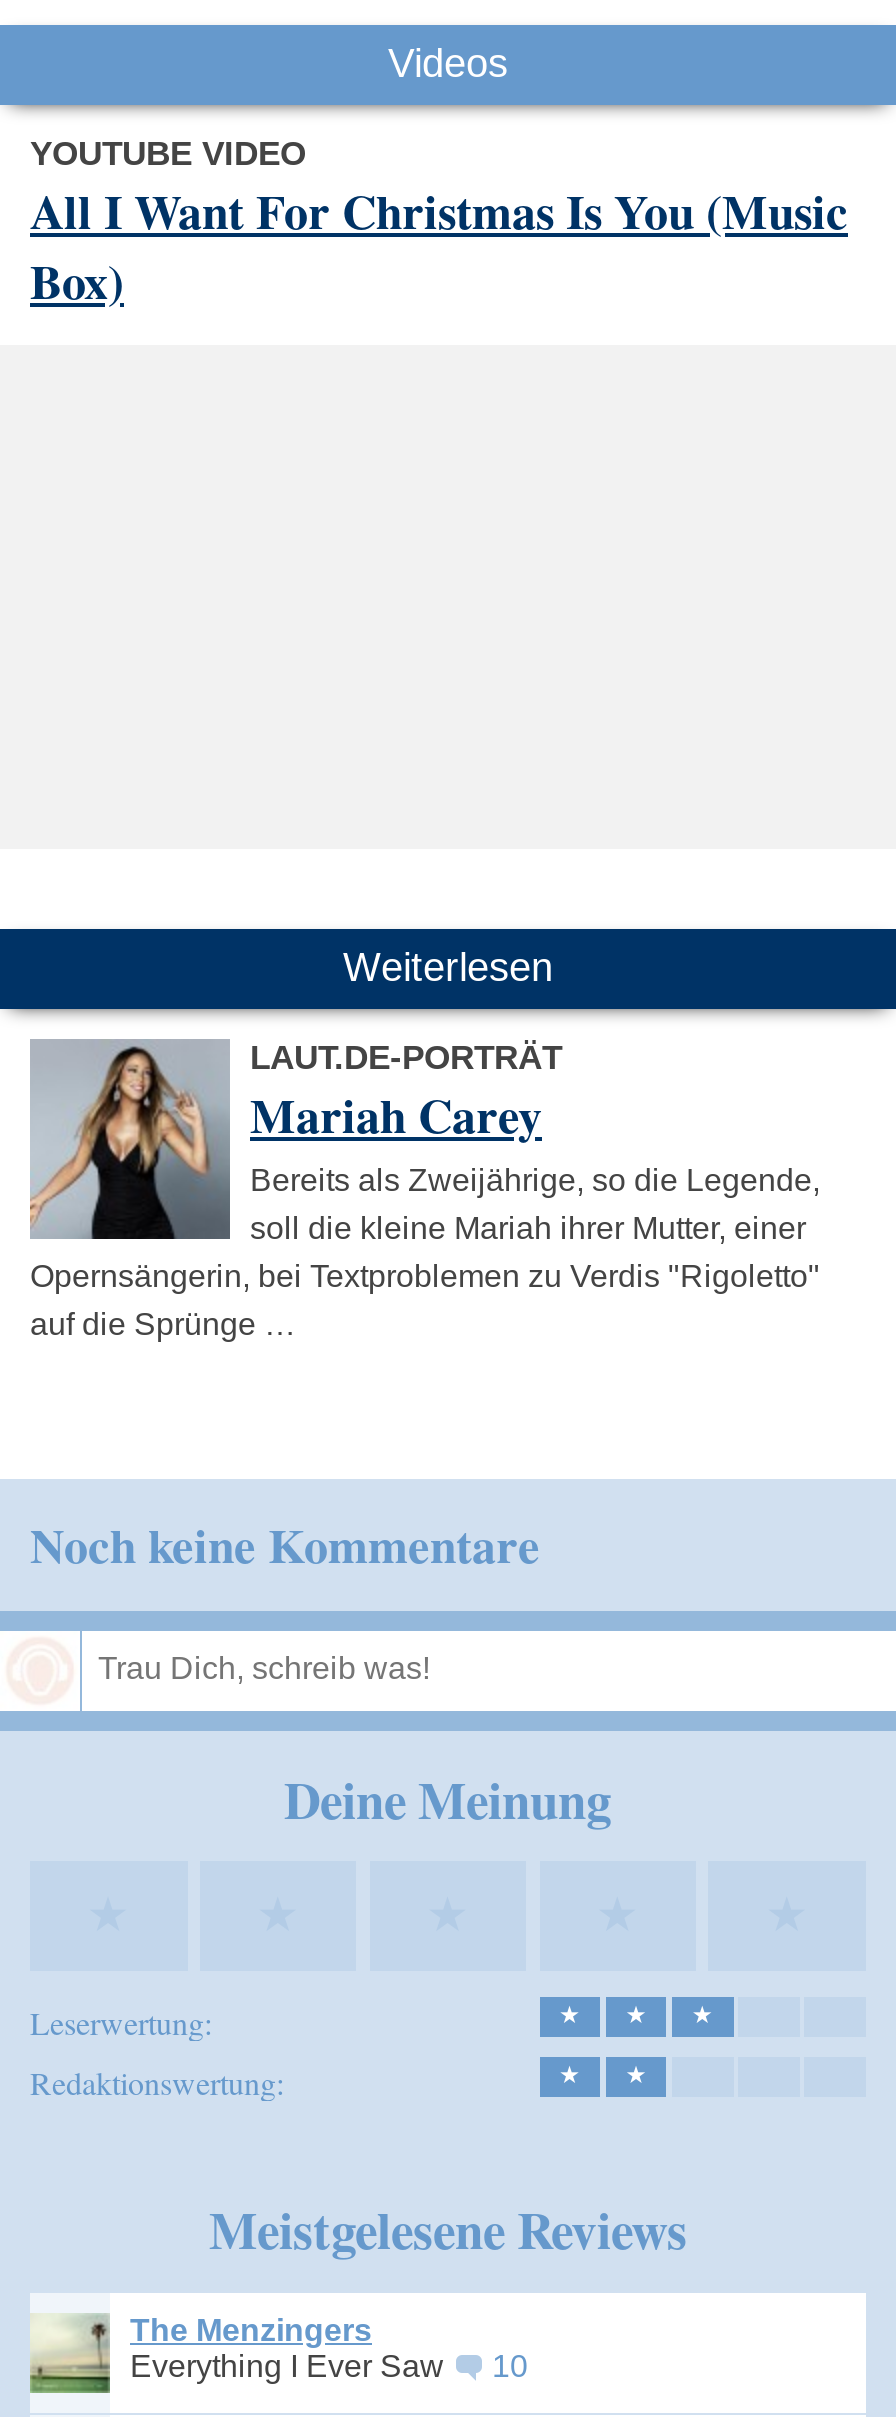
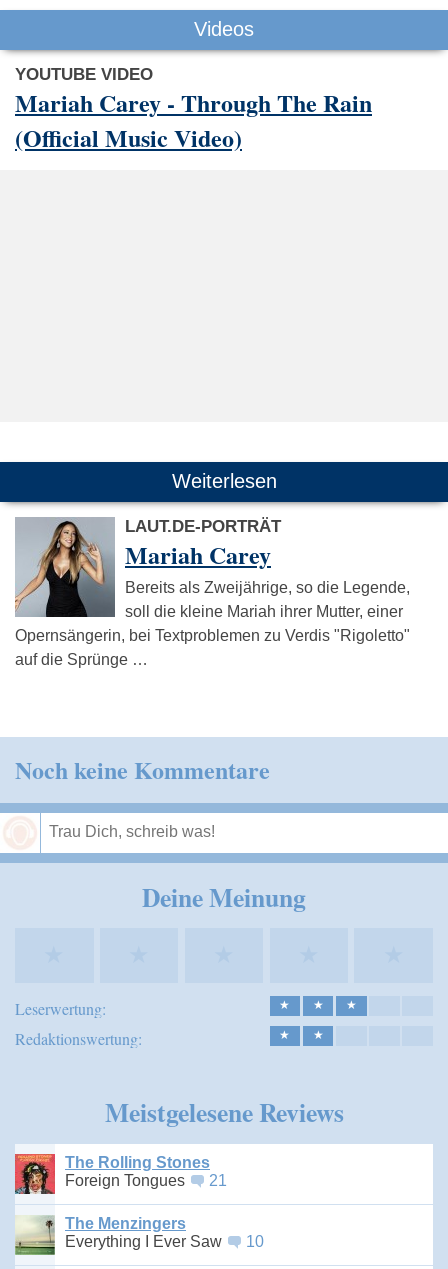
- All I Want For Christmas Is You (Music
- Box)
+ Mariah Carey - Through The Rain
+ (Official Music Video)

+ [image]
+ The Rolling Stones
+ Foreign Tongues
+ 21
